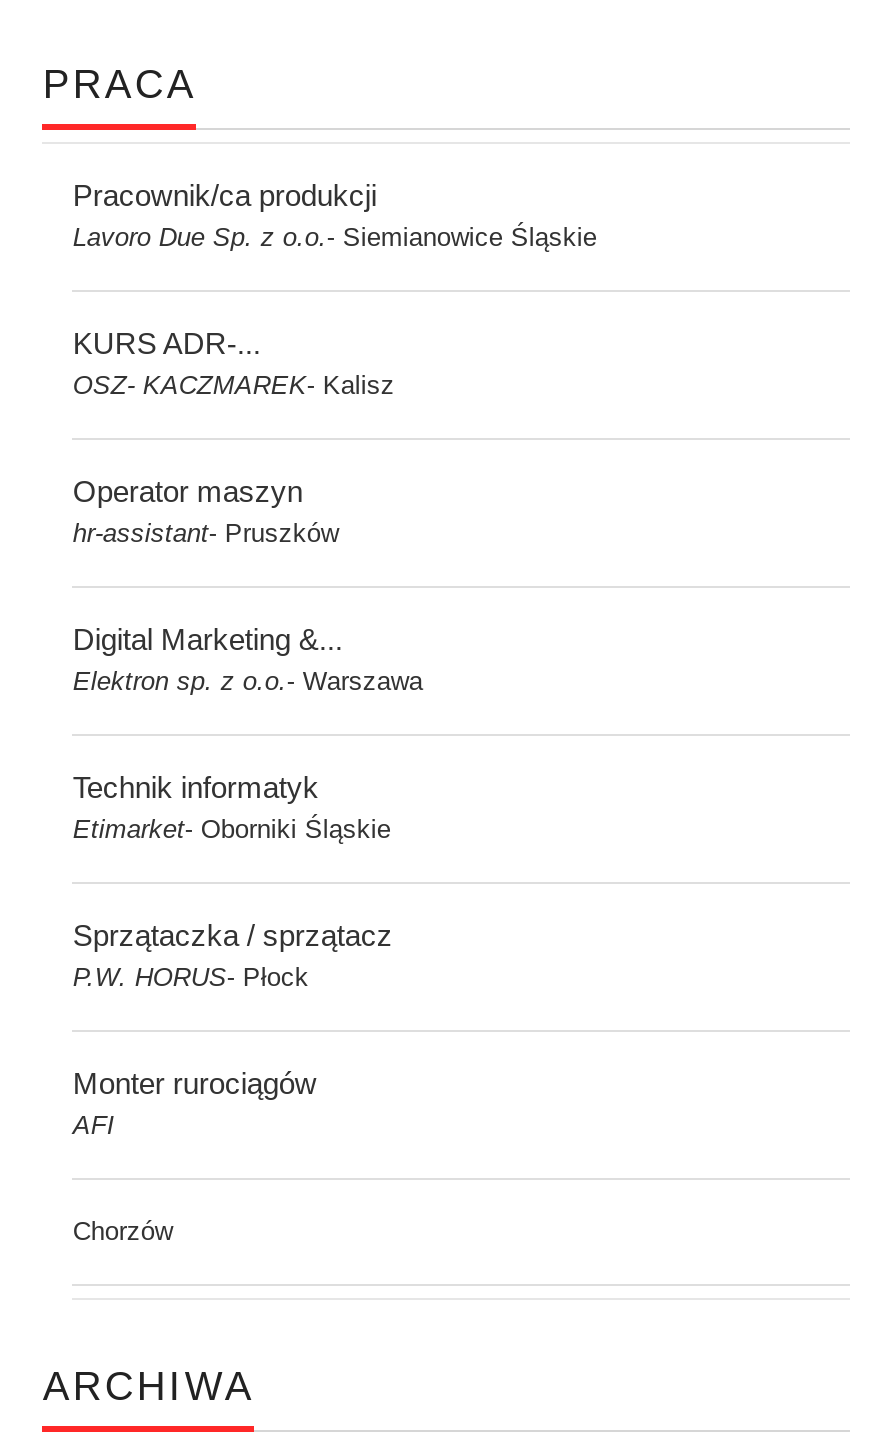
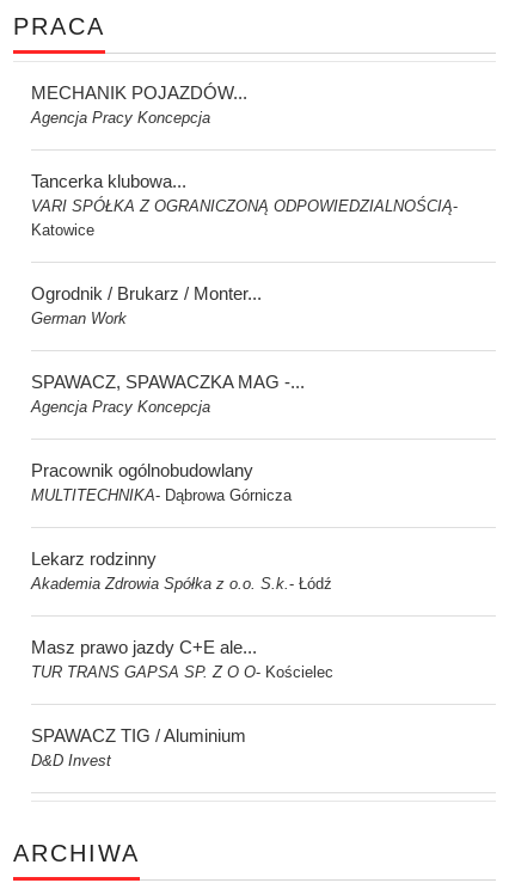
- Pracownik/ca produkcji
- Lavoro Due Sp. z o.o.- Siemianowice Śląskie
+ MECHANIK POJAZDÓW...
+ Agencja Pracy Koncepcja

- KURS ADR-...
- OSZ- KACZMAREK- Kalisz
+ Tancerka klubowa...
+ VARI SPÓŁKA Z OGRANICZONĄ ODPOWIEDZIALNOŚCIĄ-
+ Katowice

- Operator maszyn
- hr-assistant- Pruszków
+ Ogrodnik / Brukarz / Monter...
+ German Work

- Digital Marketing &...
- Elektron sp. z o.o.- Warszawa
+ SPAWACZ, SPAWACZKA MAG -...
+ Agencja Pracy Koncepcja

- Technik informatyk
- Etimarket- Oborniki Śląskie
+ Pracownik ogólnobudowlany
+ MULTITECHNIKA- Dąbrowa Górnicza

- Sprzątaczka / sprzątacz
- P.W. HORUS- Płock
+ Lekarz rodzinny
+ Akademia Zdrowia Spółka z o.o. S.k.- Łódź

- Monter rurociągów
- AFI
+ Masz prawo jazdy C+E ale...
+ TUR TRANS GAPSA SP. Z O O- Kościelec

- Chorzów
+ SPAWACZ TIG / Aluminium
+ D&D Invest
